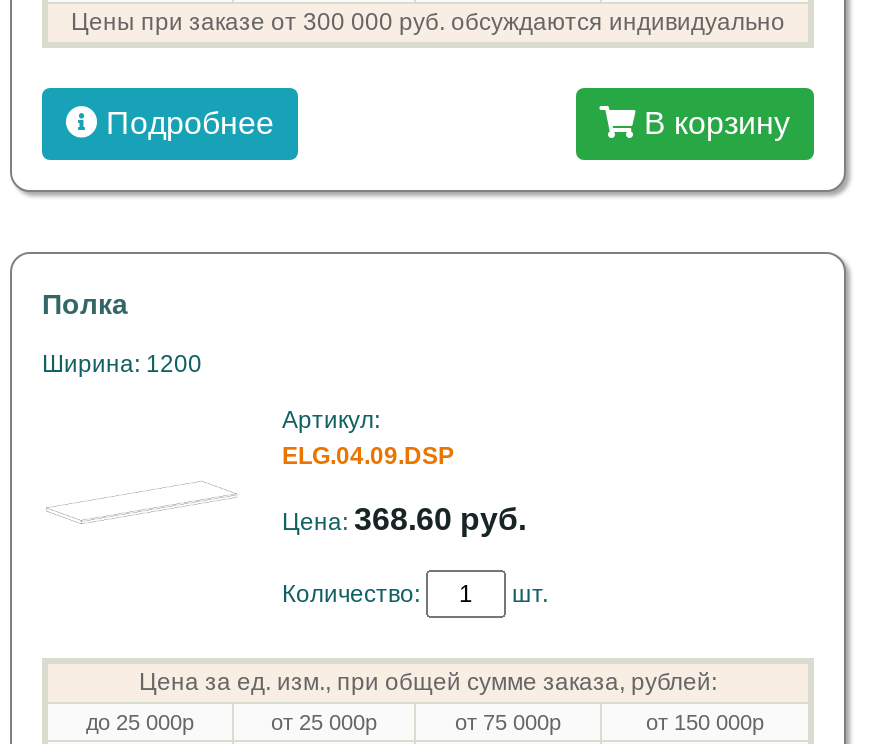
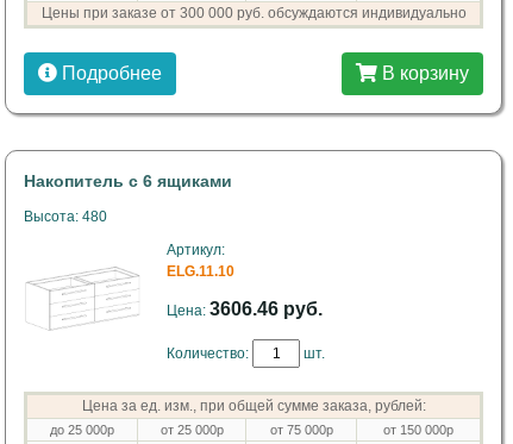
- Полка
+ Накопитель с 6 ящиками

- Ширина: 1200
+ Высота: 480

- ELG.04.09.DSP
+ ELG.11.10

- Цена: 368.60 руб.
+ Цена: 3606.46 руб.
